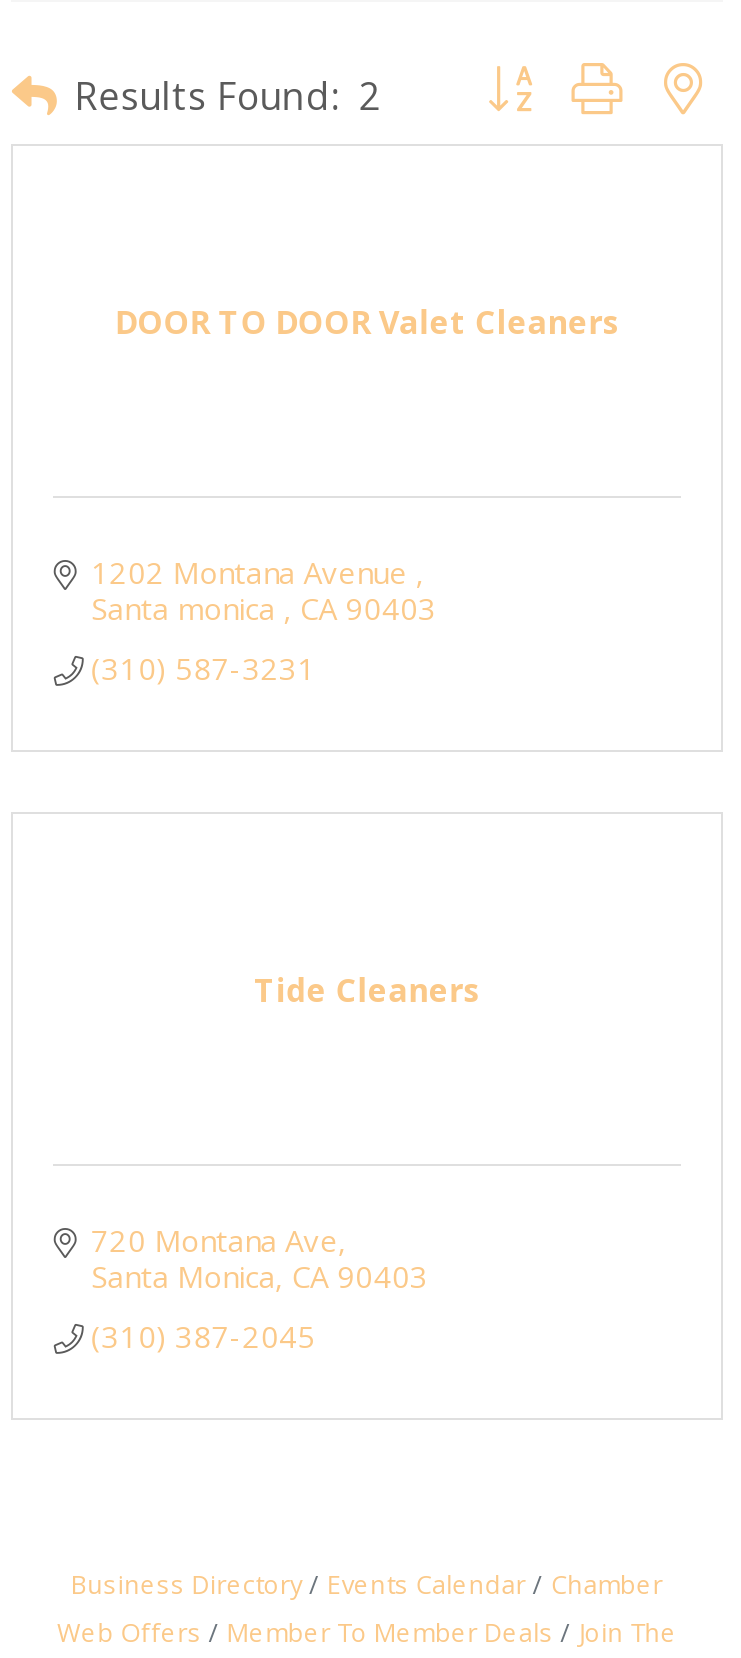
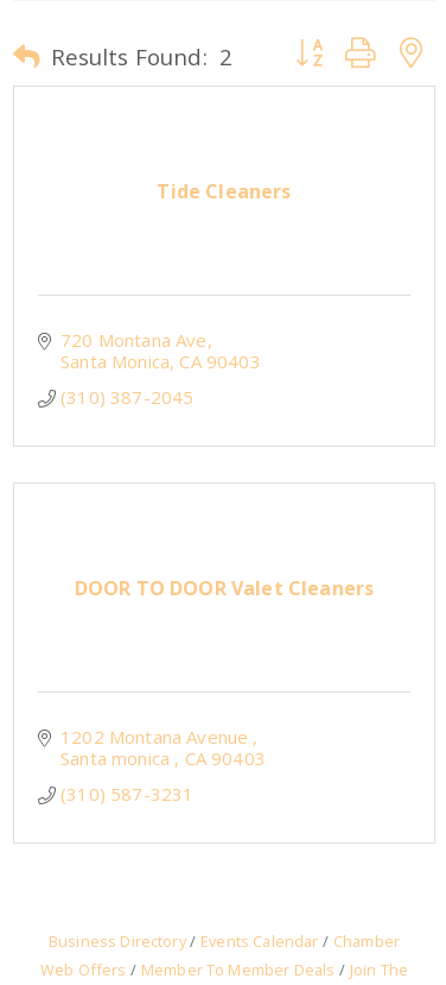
moved down: DOOR TO DOOR Valet Cleaners

moved down: 1202 Montana Avenue | Santa monica CA 90403 | (310) 587-3231

moved up: Tide Cleaners | 720 Montana Ave | Santa Monica CA 90403 | (310) 387-2045
